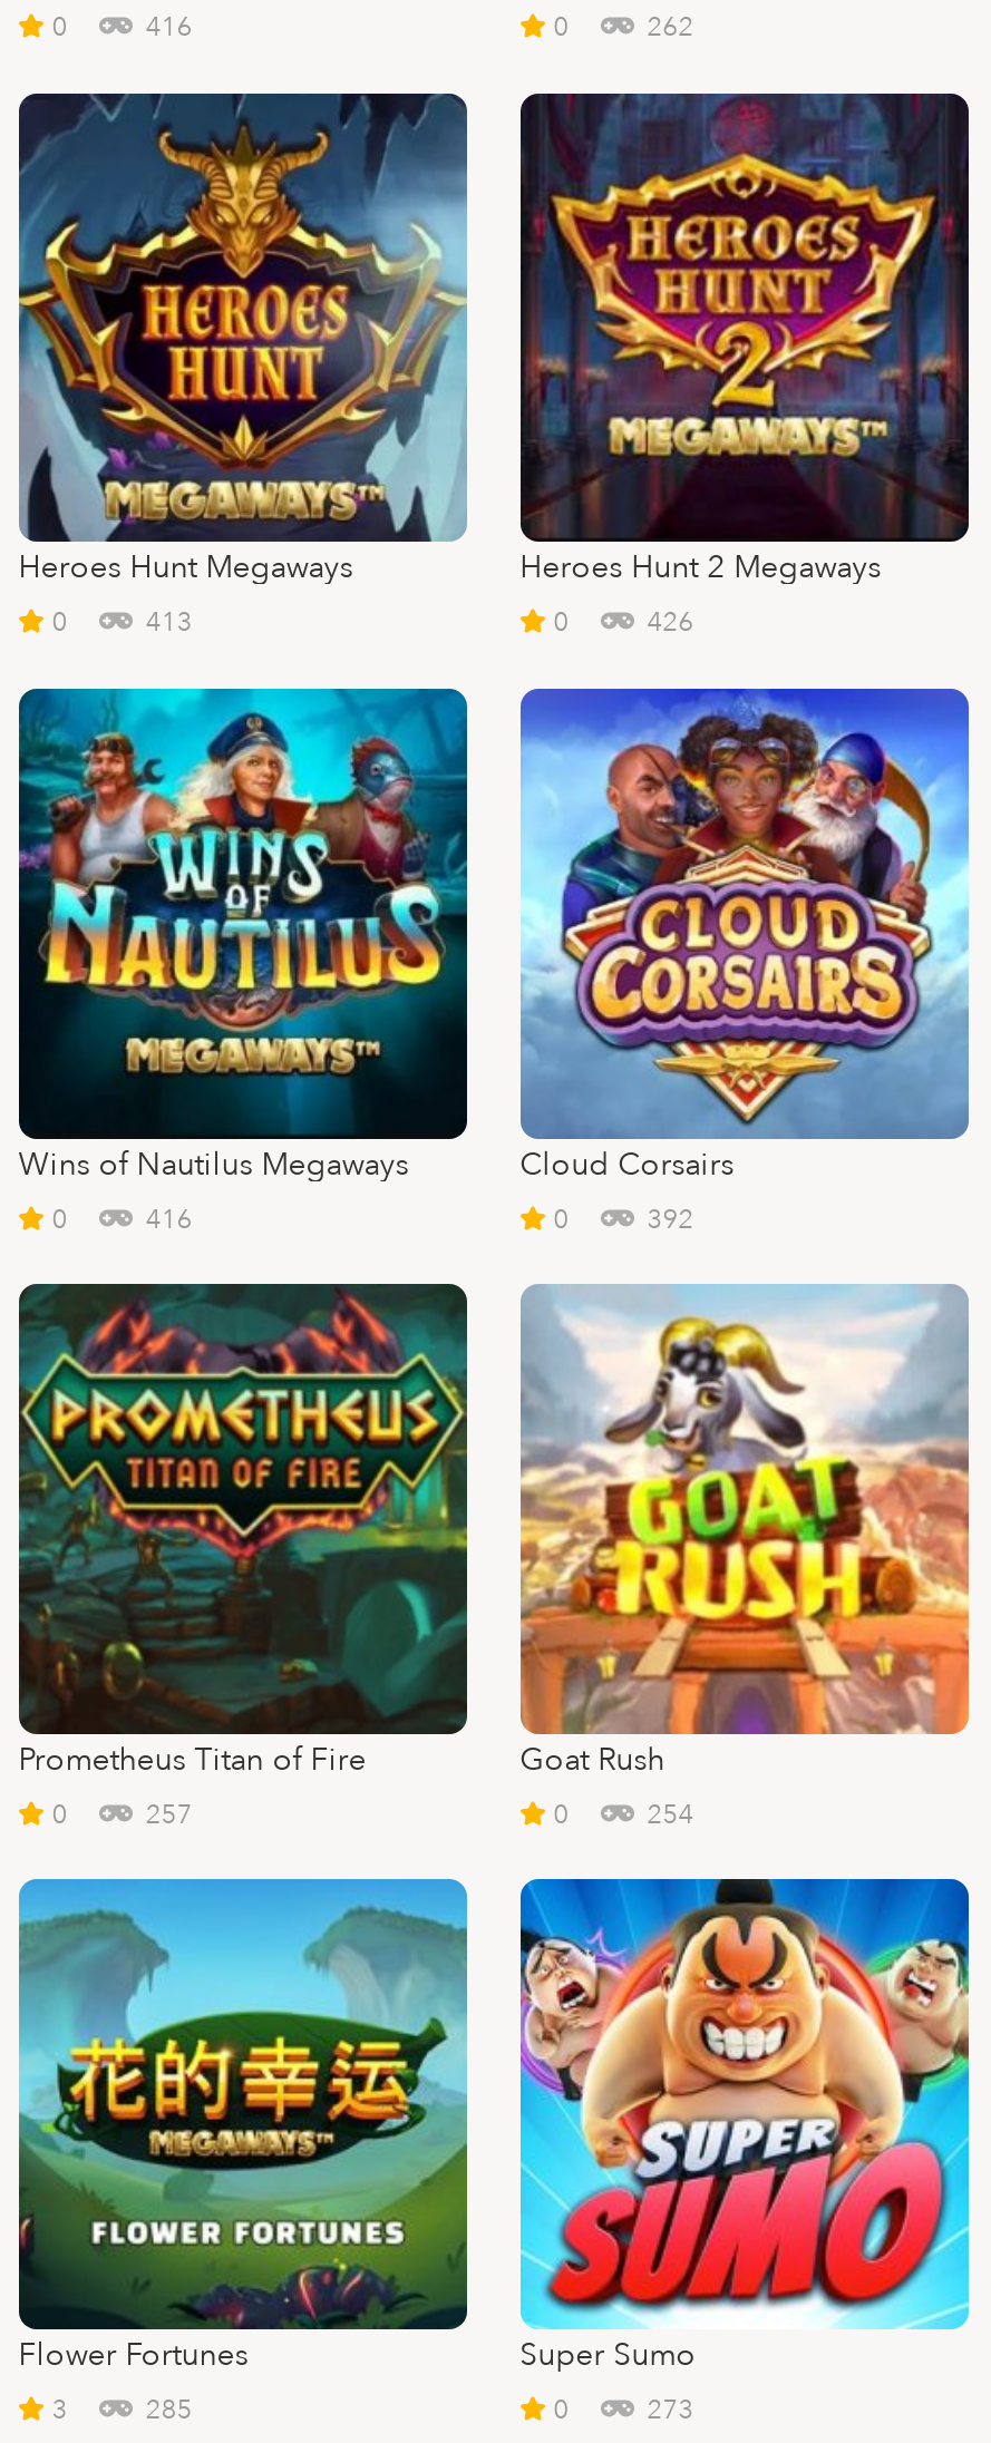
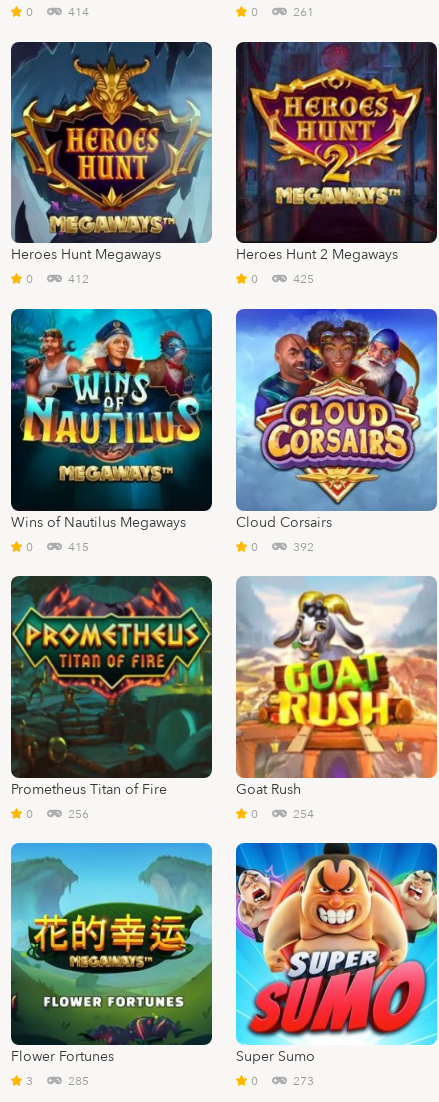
- 416
+ 414

- 262
+ 261

- 413
+ 412

- 426
+ 425

- 416
+ 415

- 257
+ 256
